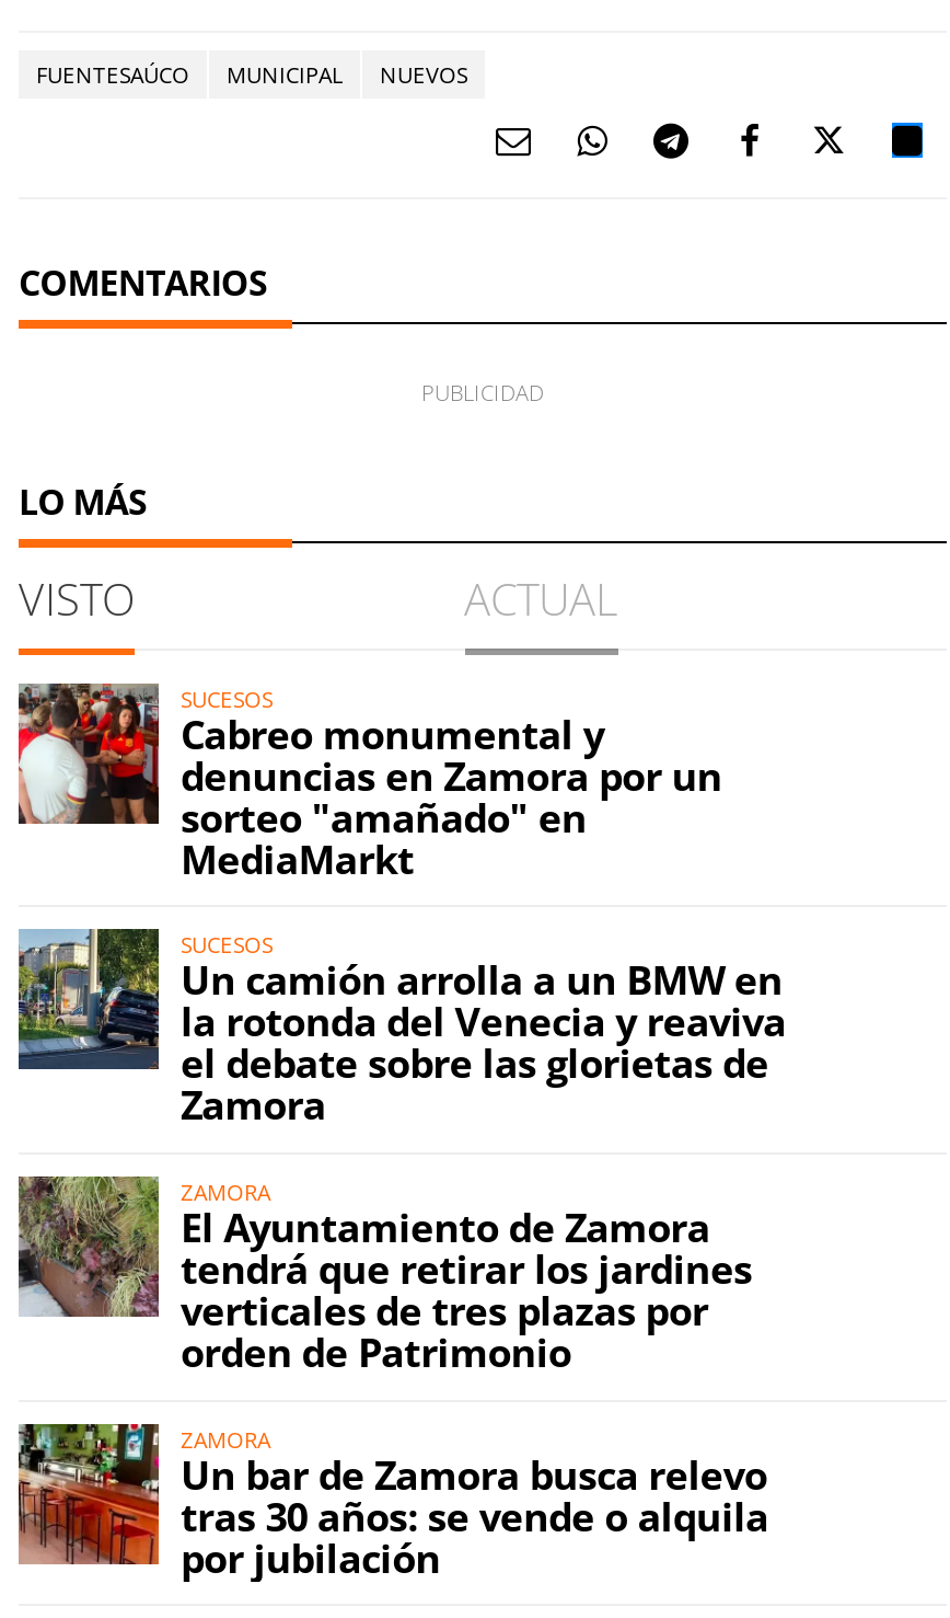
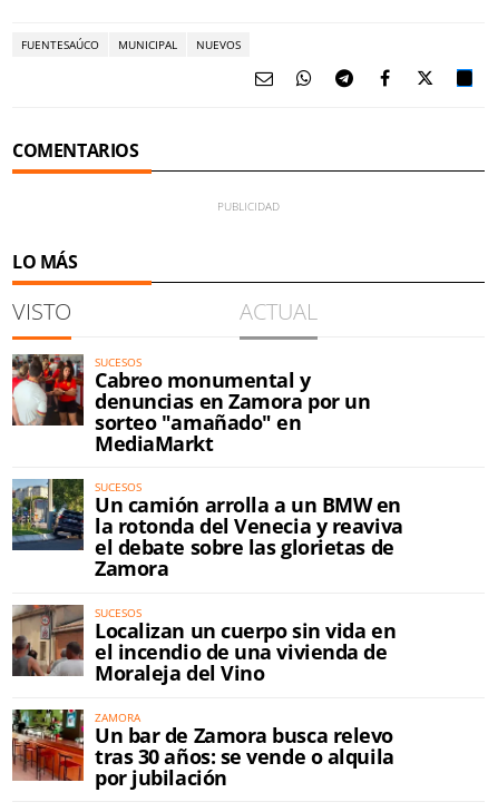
- [image]
- ZAMORA
- El Ayuntamiento de Zamora
- tendrá que retirar los jardines
- verticales de tres plazas por
- orden de Patrimonio
+ [image]
+ SUCESOS
+ Localizan un cuerpo sin vida en
+ el incendio de una vivienda de
+ Moraleja del Vino
